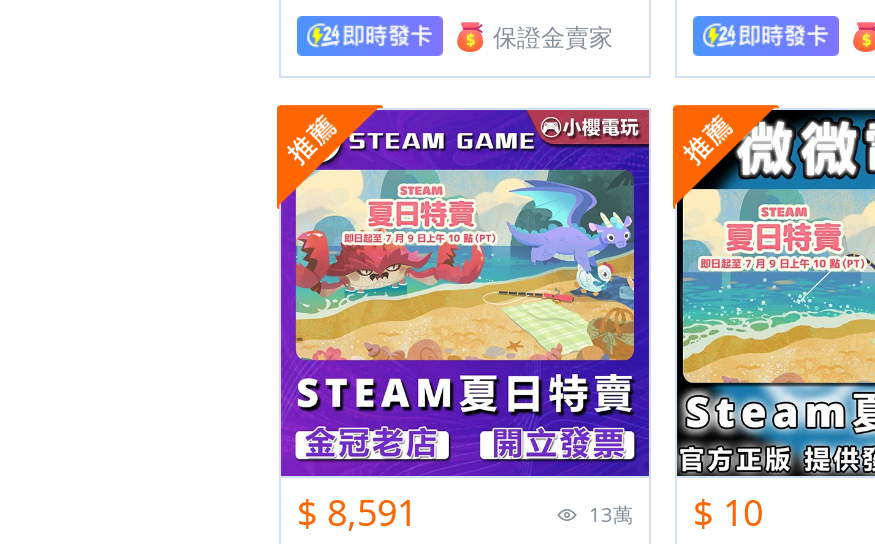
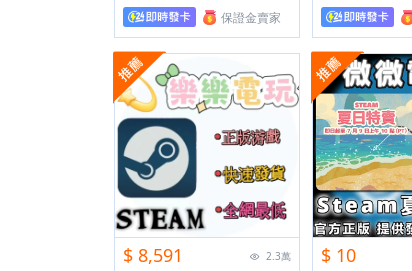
- [image]
- 13萬
+ [image]
+ 2.3萬
